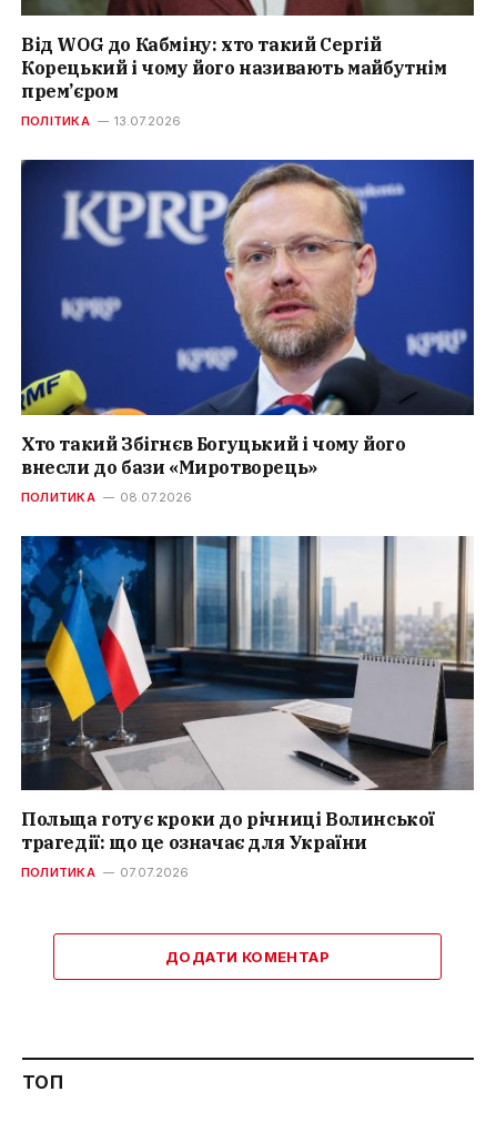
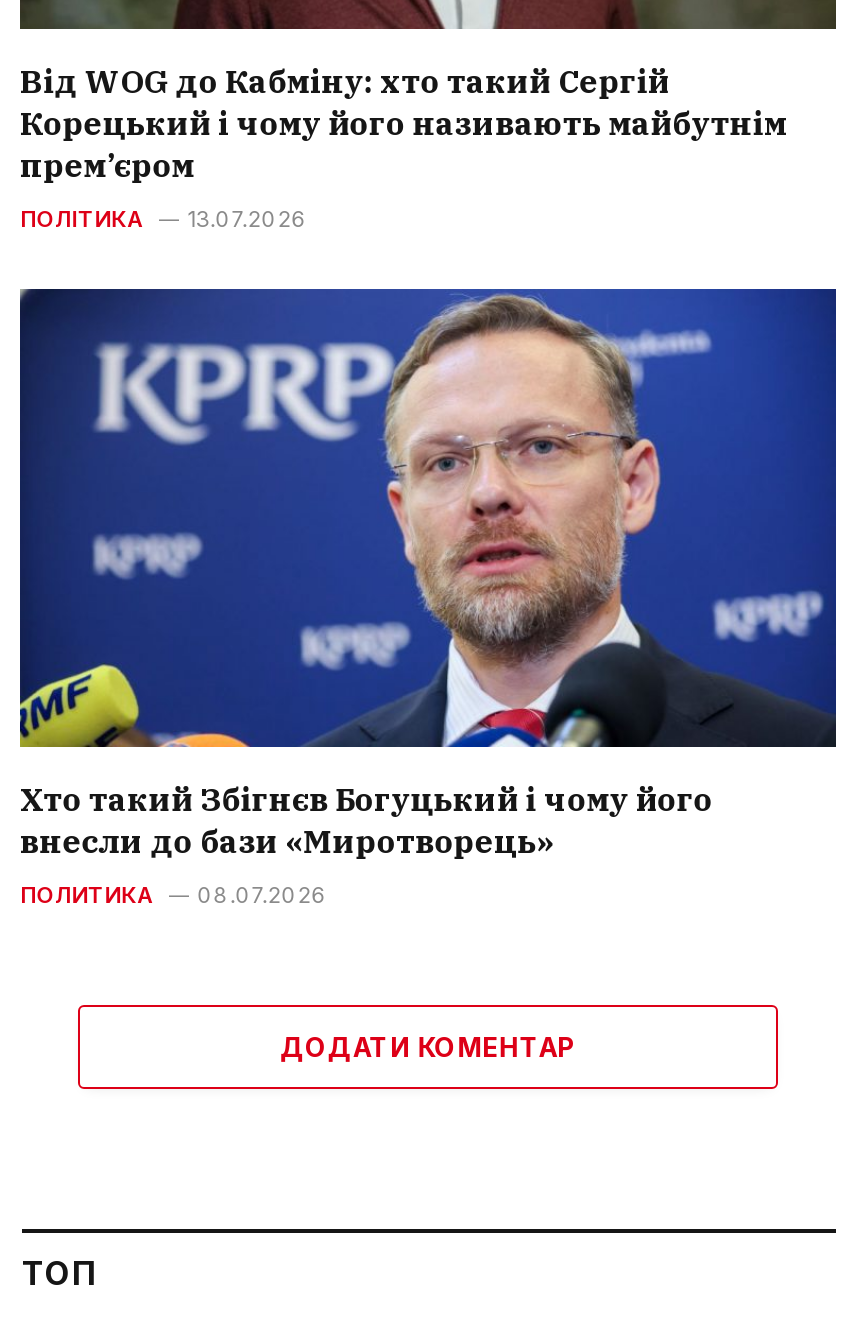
- [image]
- Польща готує кроки до річниці Волинської
- трагедії: що це означає для України
- ПОЛИТИКА
- 07.07.2026
